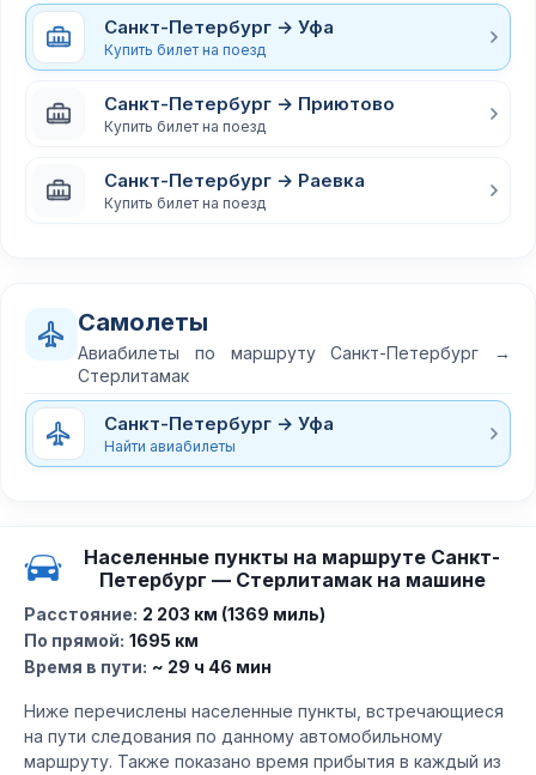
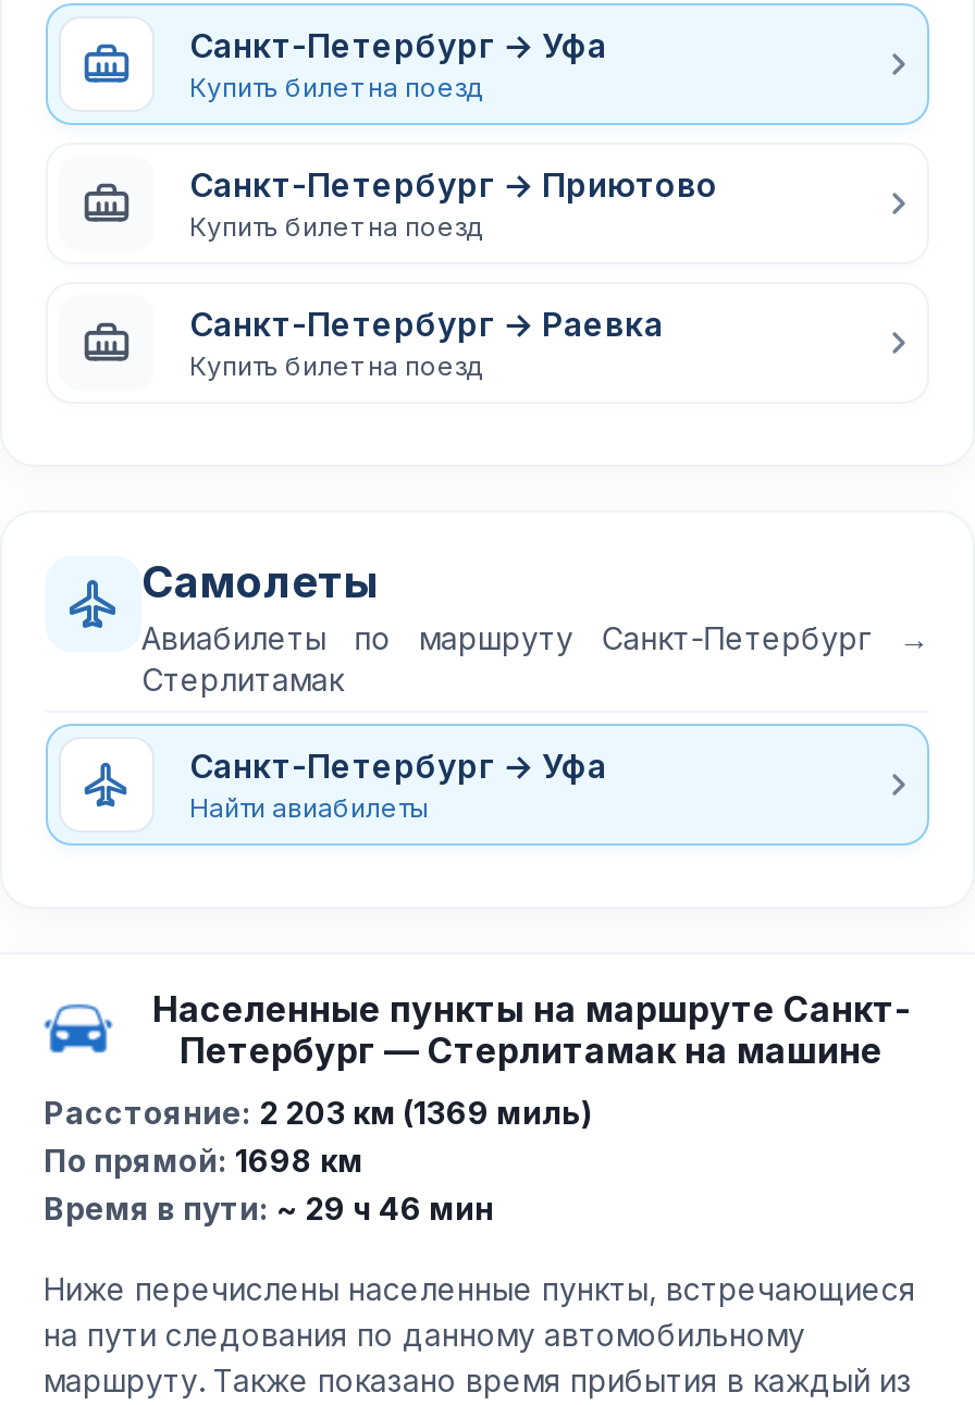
- По прямой: 1695 км
+ По прямой: 1698 км
